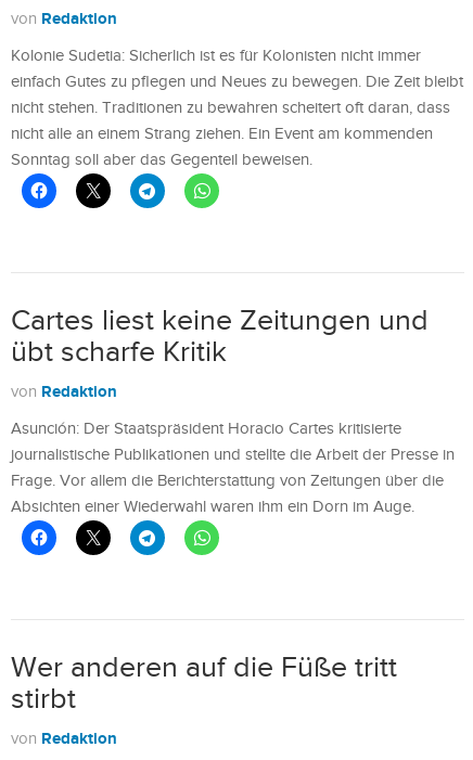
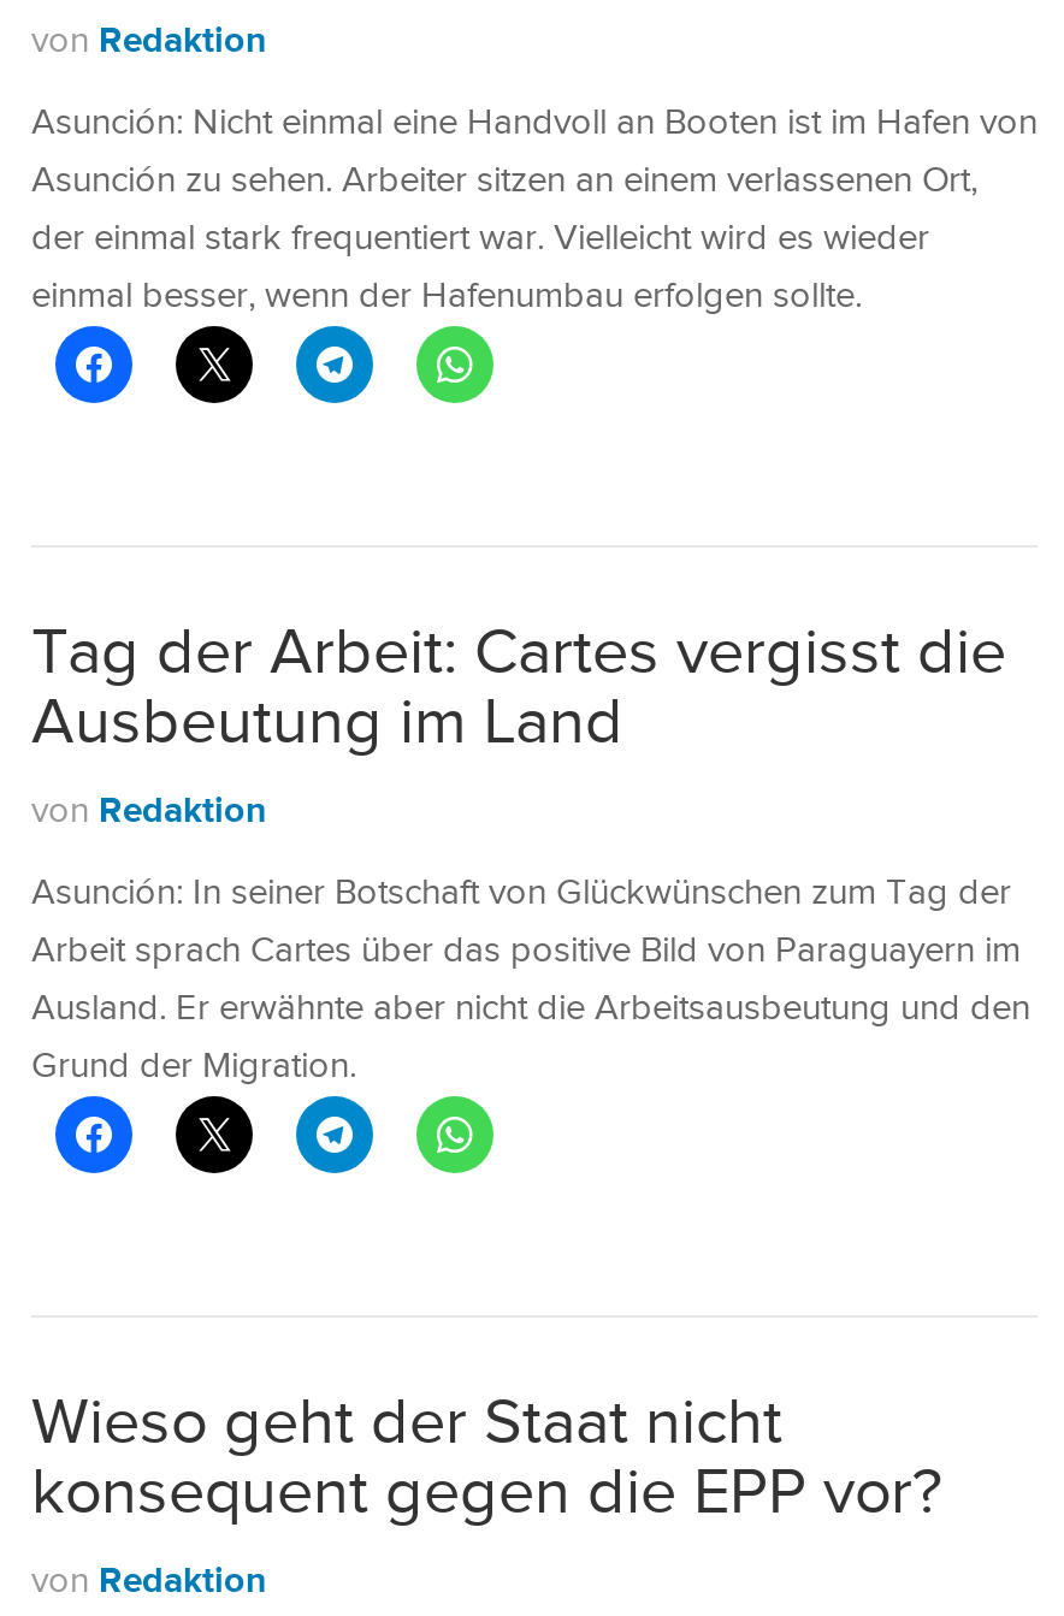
- Kolonie Sudetia: Sicherlich ist es für Kolonisten nicht immer
- einfach Gutes zu pflegen und Neues zu bewegen. Die Zeit bleibt
- nicht stehen. Traditionen zu bewahren scheitert oft daran, dass
- nicht alle an einem Strang ziehen. Ein Event am kommenden
- Sonntag soll aber das Gegenteil beweisen.
+ Asunción: Nicht einmal eine Handvoll an Booten ist im Hafen von
+ Asunción zu sehen. Arbeiter sitzen an einem verlassenen Ort,
+ der einmal stark frequentiert war. Vielleicht wird es wieder
+ einmal besser, wenn der Hafenumbau erfolgen sollte.

- Cartes liest keine Zeitungen und
- übt scharfe Kritik
+ Tag der Arbeit: Cartes vergisst die
+ Ausbeutung im Land

- Asunción: Der Staatspräsident Horacio Cartes kritisierte
- journalistische Publikationen und stellte die Arbeit der Presse in
- Frage. Vor allem die Berichterstattung von Zeitungen über die
- Absichten einer Wiederwahl waren ihm ein Dorn im Auge.
+ Asunción: In seiner Botschaft von Glückwünschen zum Tag der
+ Arbeit sprach Cartes über das positive Bild von Paraguayern im
+ Ausland. Er erwähnte aber nicht die Arbeitsausbeutung und den
+ Grund der Migration.

- Wer anderen auf die Füße tritt
- stirbt
+ Wieso geht der Staat nicht
+ konsequent gegen die EPP vor?
